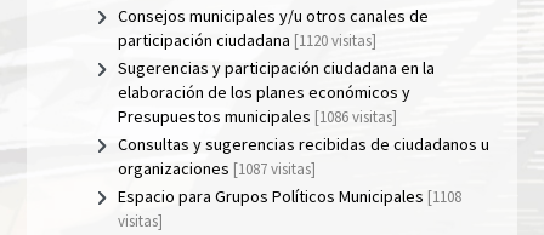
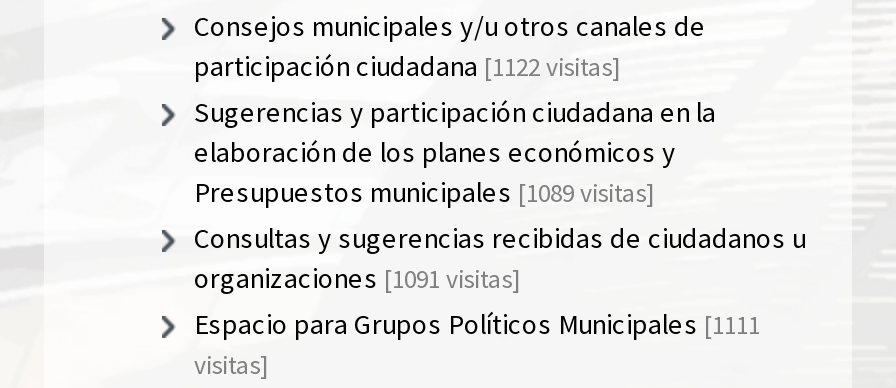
- participación ciudadana [1120 visitas]
+ participación ciudadana [1122 visitas]

- Presupuestos municipales [1086 visitas]
+ Presupuestos municipales [1089 visitas]

- organizaciones [1087 visitas]
+ organizaciones [1091 visitas]

- Espacio para Grupos Políticos Municipales [1108
+ Espacio para Grupos Políticos Municipales [1111
